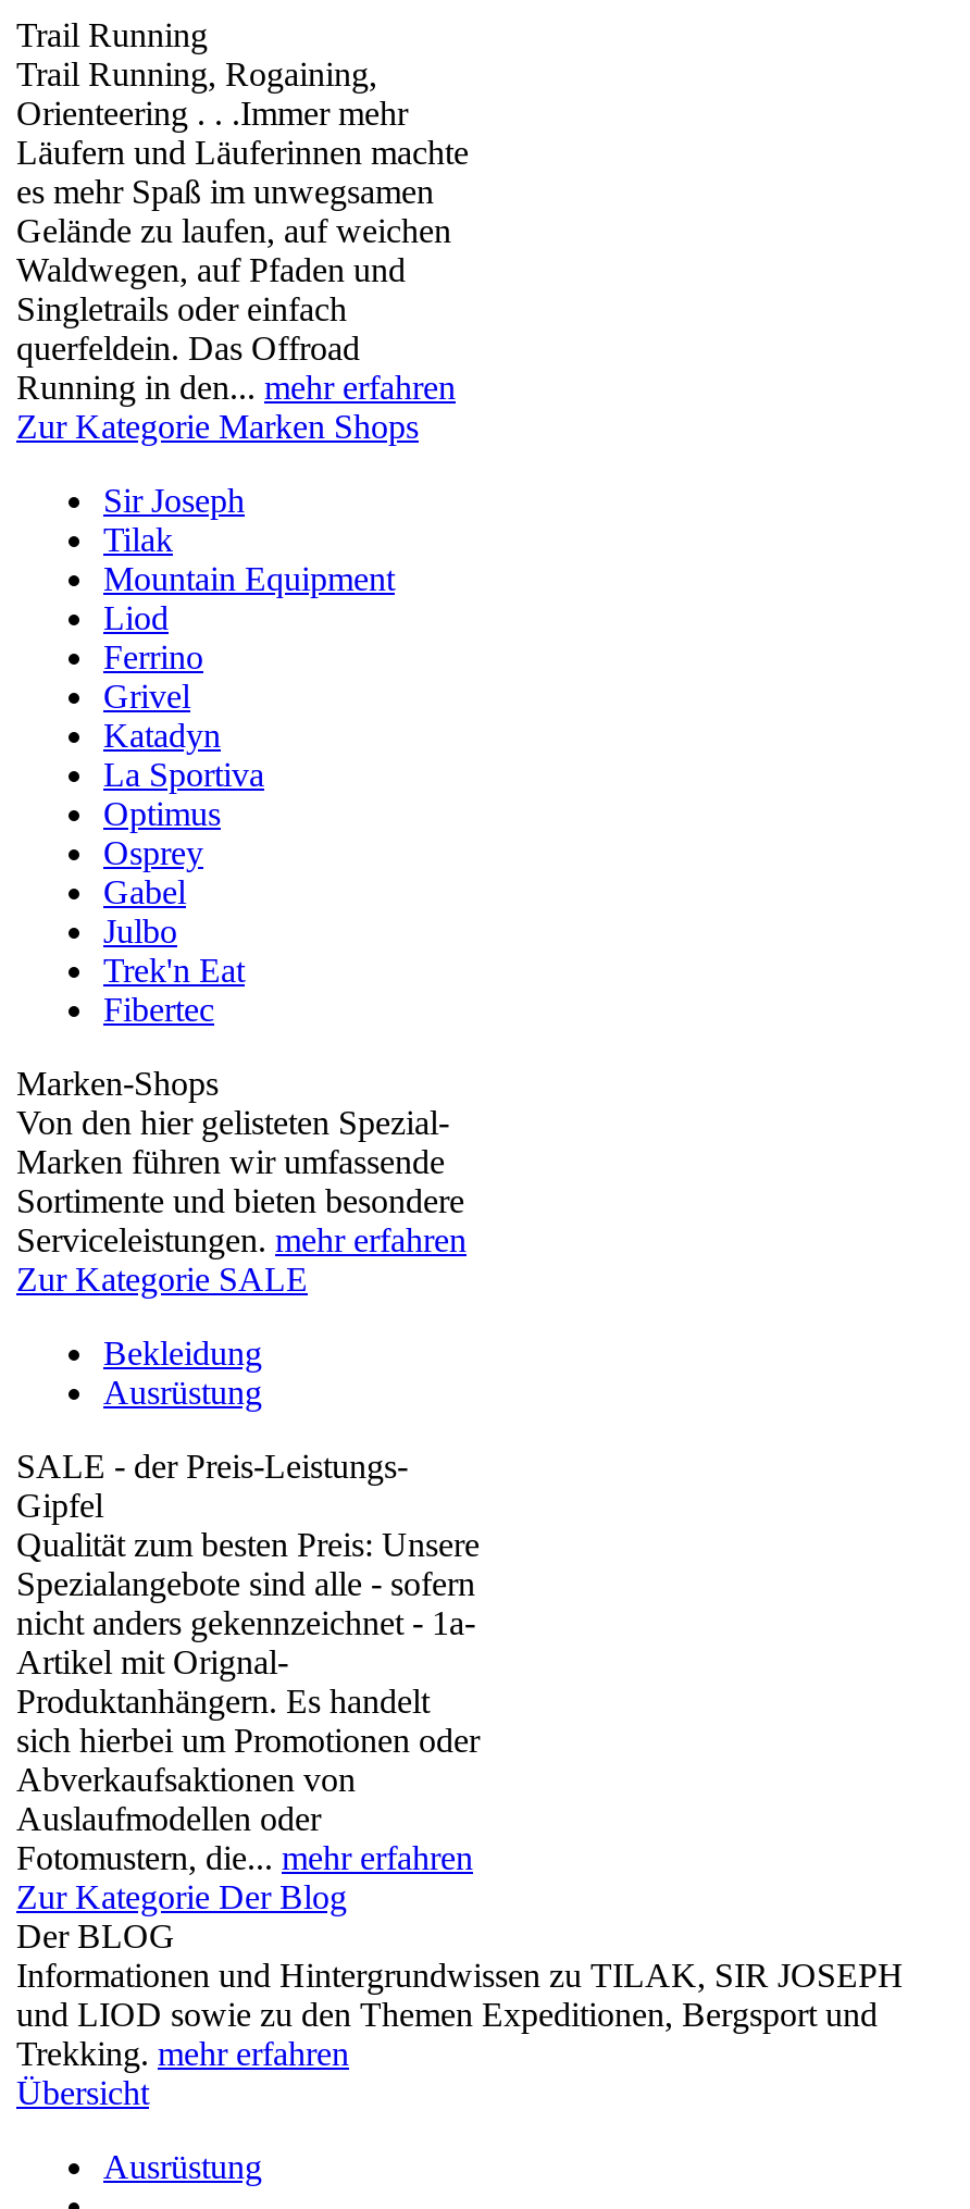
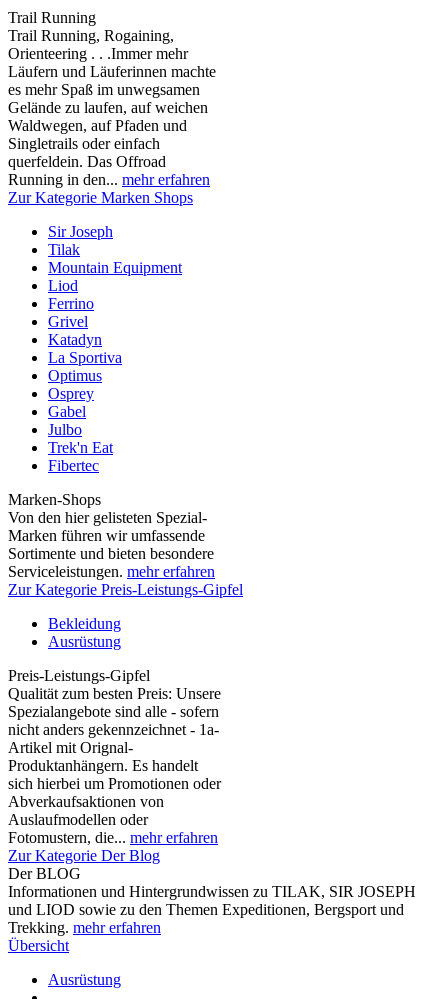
- Zur Kategorie SALE
+ Zur Kategorie Preis-Leistungs-Gipfel

- SALE - der Preis-Leistungs-
- Gipfel
+ Preis-Leistungs-Gipfel
